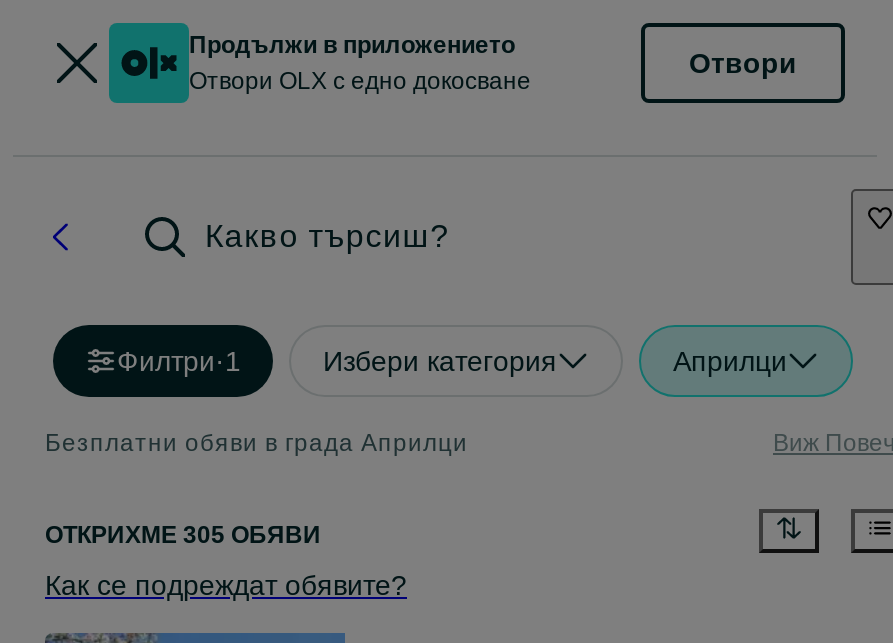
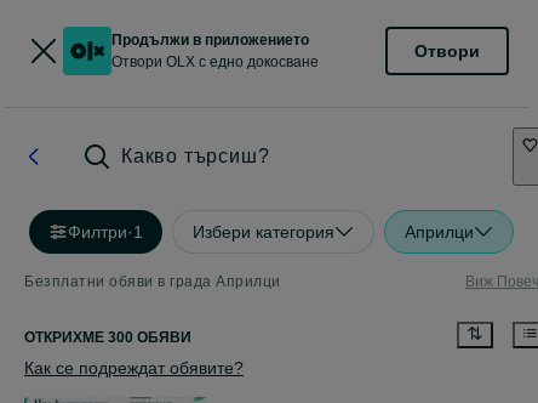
- ОТКРИХМЕ 305 ОБЯВИ
+ ОТКРИХМЕ 300 ОБЯВИ
